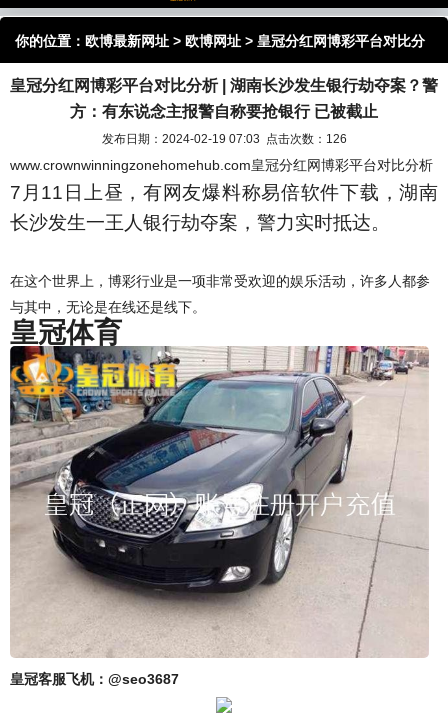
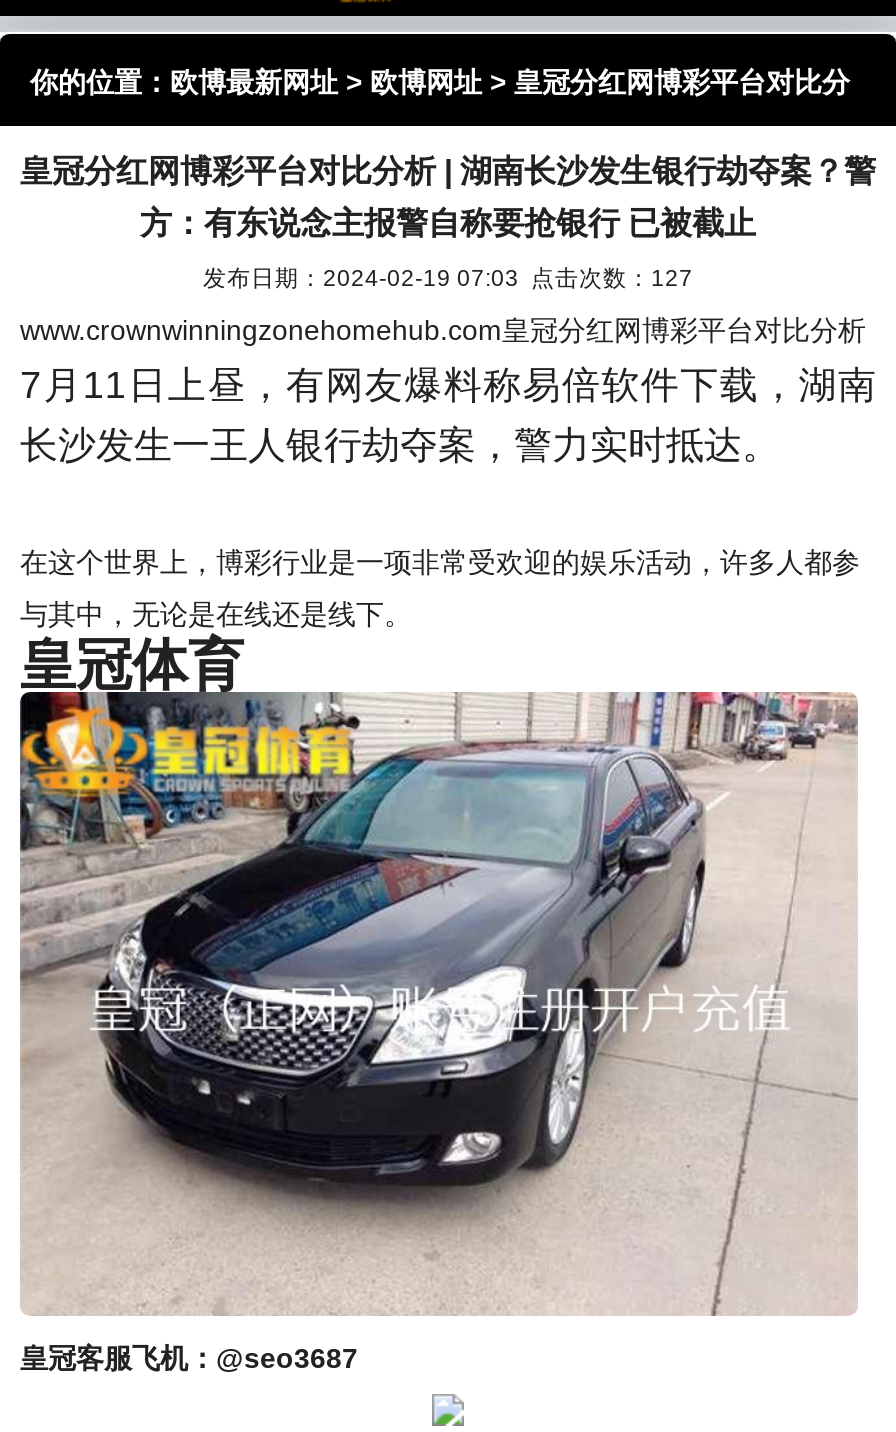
- 发布日期：2024-02-19 07:03 点击次数：126
+ 发布日期：2024-02-19 07:03 点击次数：127
